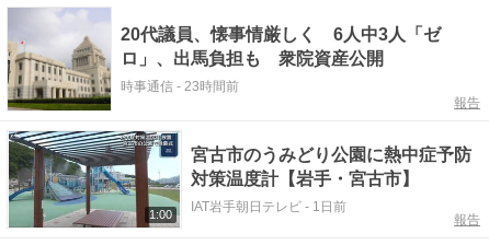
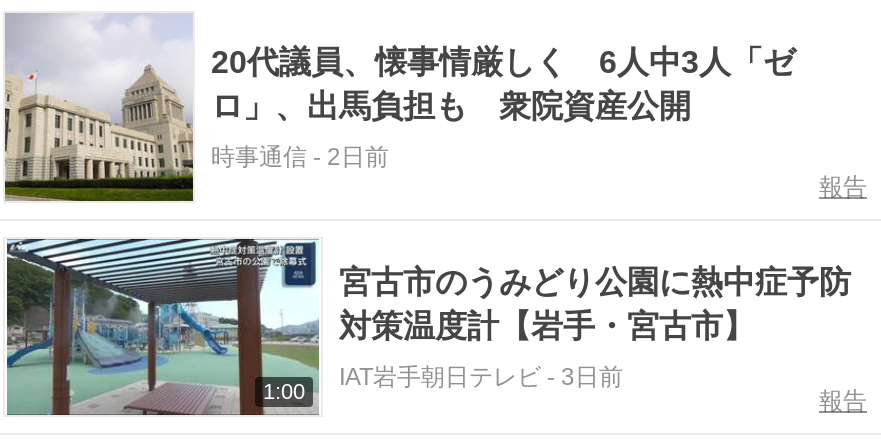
- 時事通信- 23時間前
+ 時事通信- 2日前

- IAT岩手朝日テレビ- 1日前
+ IAT岩手朝日テレビ- 3日前
